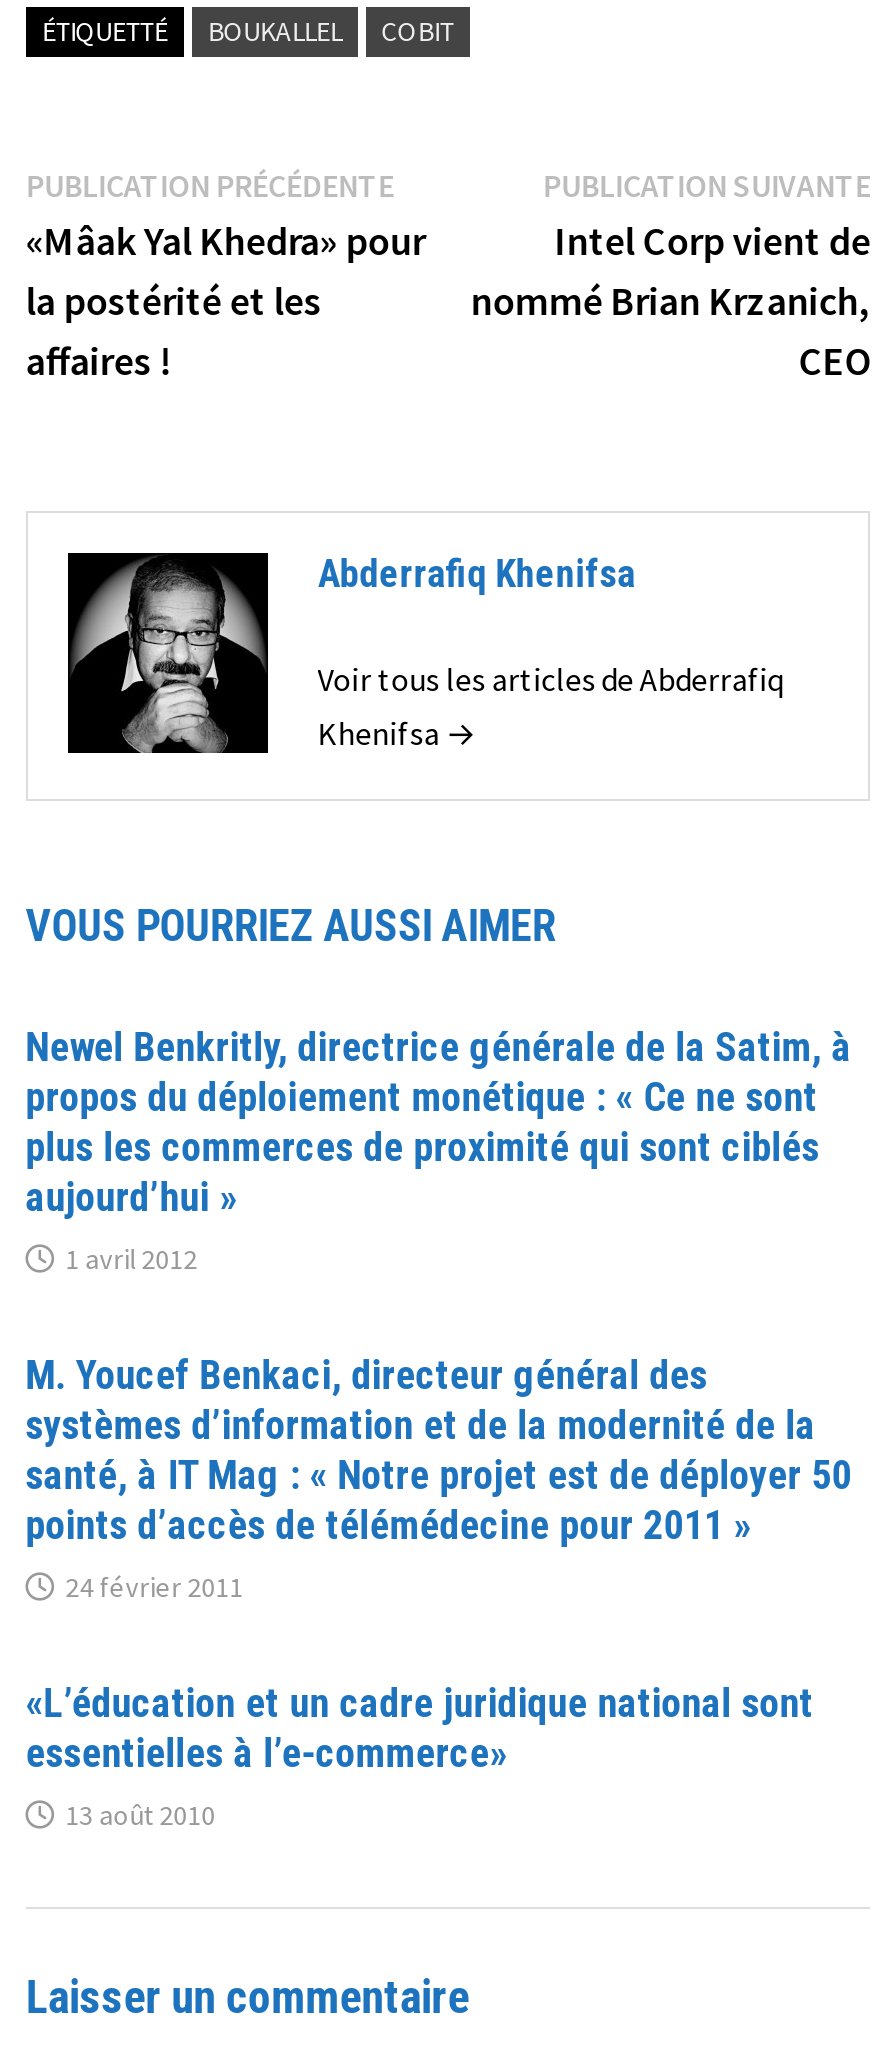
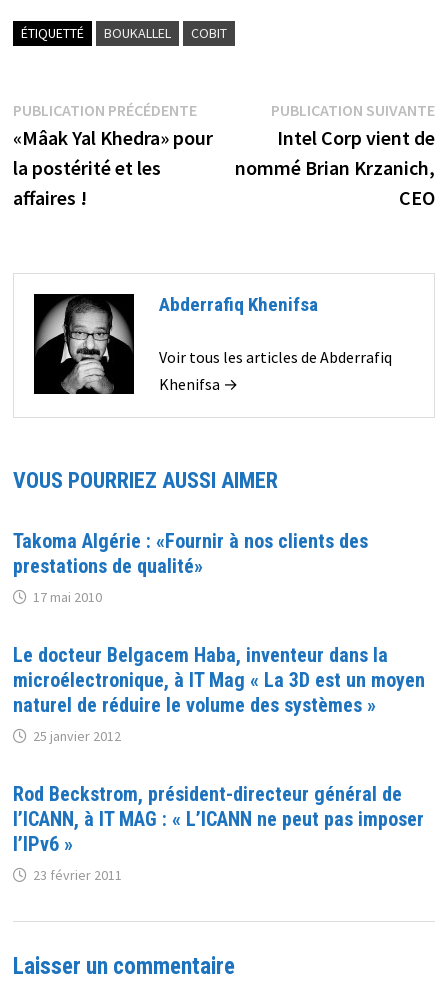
- Newel Benkritly, directrice générale de la Satim, à
- propos du déploiement monétique : « Ce ne sont
- plus les commerces de proximité qui sont ciblés
- aujourd’hui »
- 1 avril 2012
+ Takoma Algérie : «Fournir à nos clients des
+ prestations de qualité»
+ 17 mai 2010

- M. Youcef Benkaci, directeur général des
- systèmes d’information et de la modernité de la
- santé, à IT Mag : « Notre projet est de déployer 50
- points d’accès de télémédecine pour 2011 »
- 24 février 2011
+ Le docteur Belgacem Haba, inventeur dans la
+ microélectronique, à IT Mag « La 3D est un moyen
+ naturel de réduire le volume des systèmes »
+ 25 janvier 2012

- «L’éducation et un cadre juridique national sont
- essentielles à l’e-commerce»
- 13 août 2010
+ Rod Beckstrom, président-directeur général de
+ l’ICANN, à IT MAG : « L’ICANN ne peut pas imposer
+ l’IPv6 »
+ 23 février 2011
